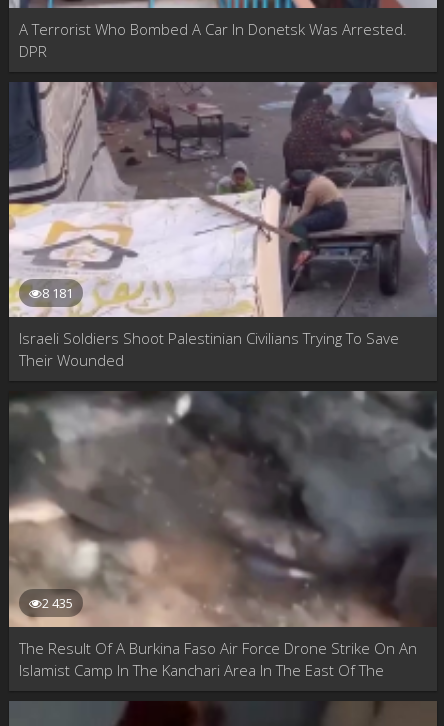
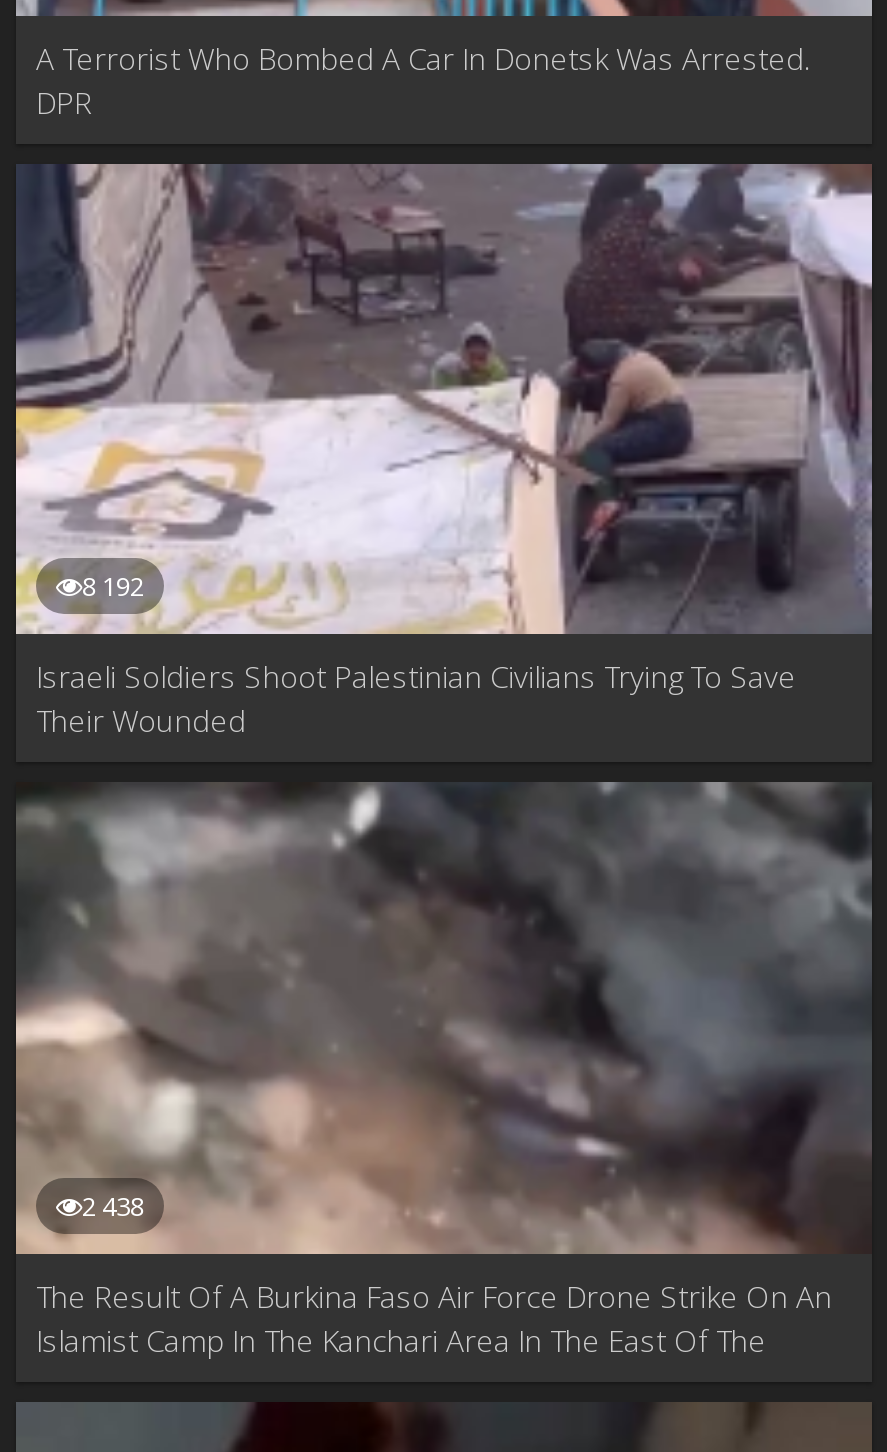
- 8 181
+ 8 192

- 2 435
+ 2 438
